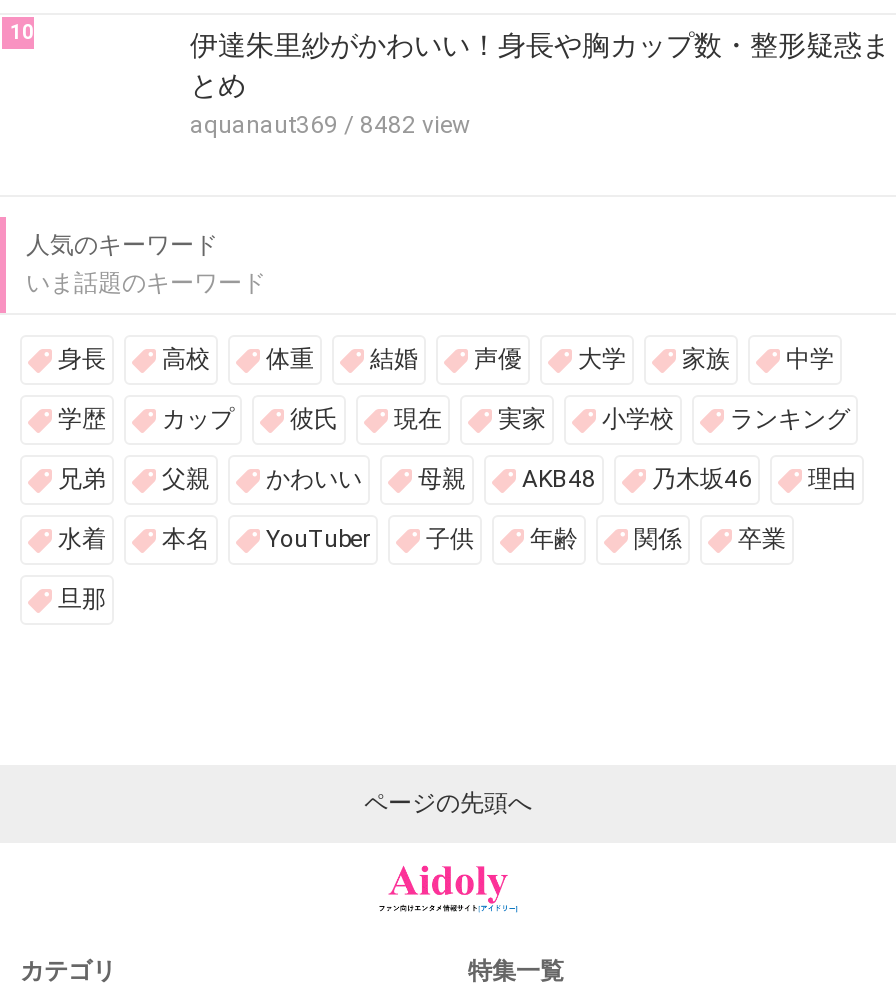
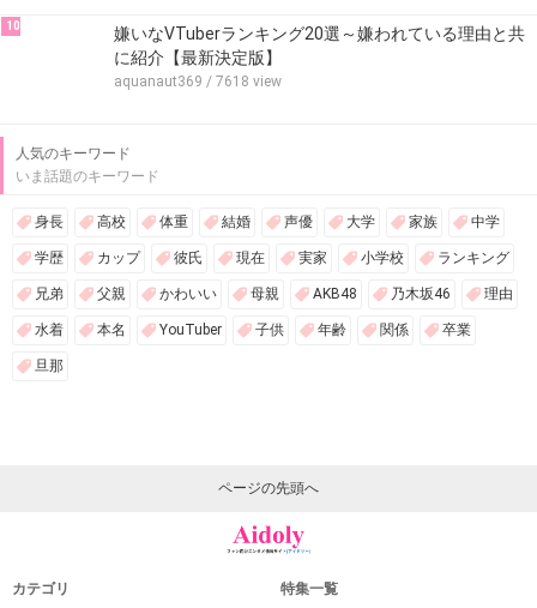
- 伊達朱里紗がかわいい！身長や胸カップ数・整形疑惑ま
- とめ
- aquanaut369 / 8482 view
+ 嫌いなVTuberランキング20選～嫌われている理由と共
+ に紹介【最新決定版】
+ aquanaut369 / 7618 view
